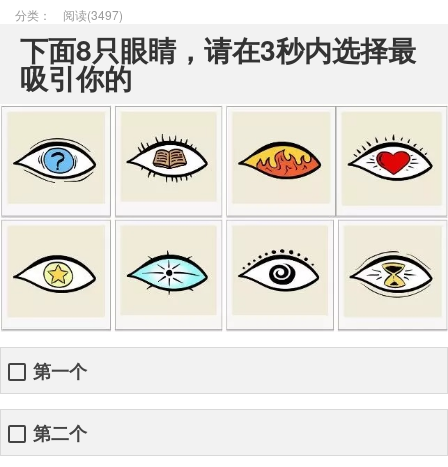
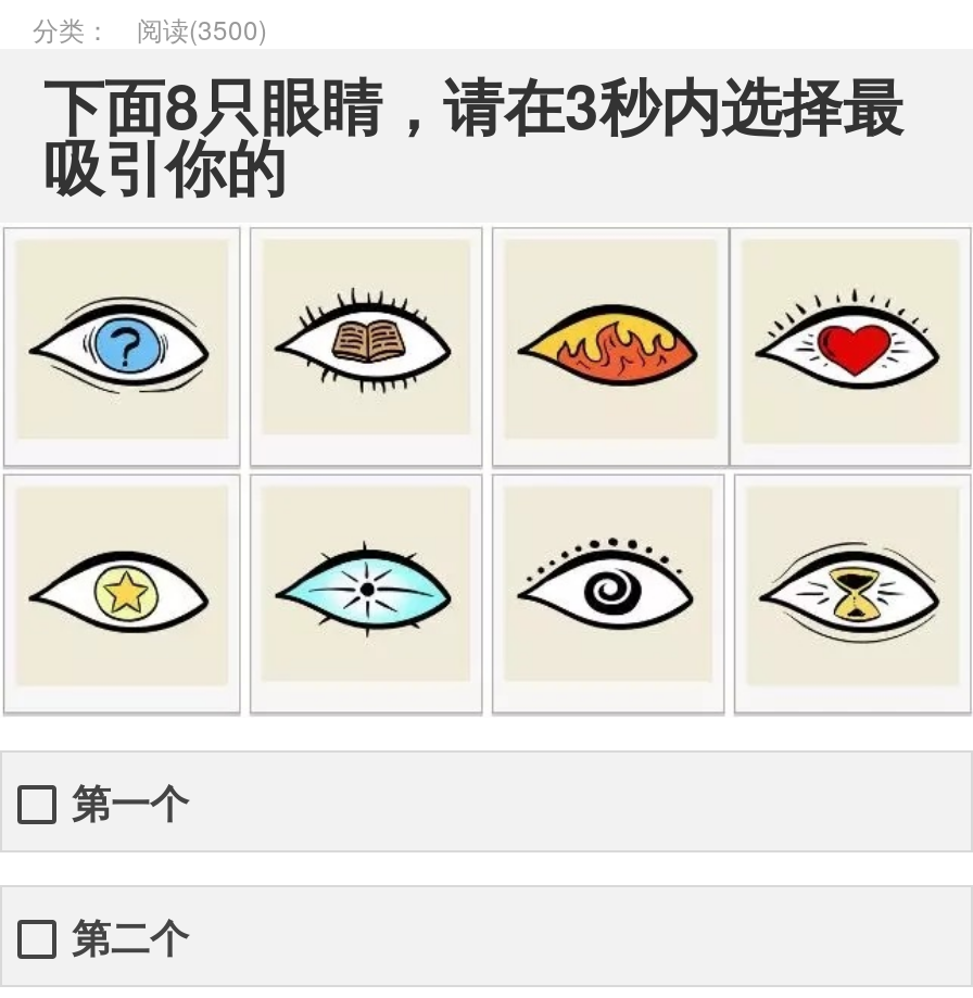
- 分类： 阅读(3497)
+ 分类： 阅读(3500)
